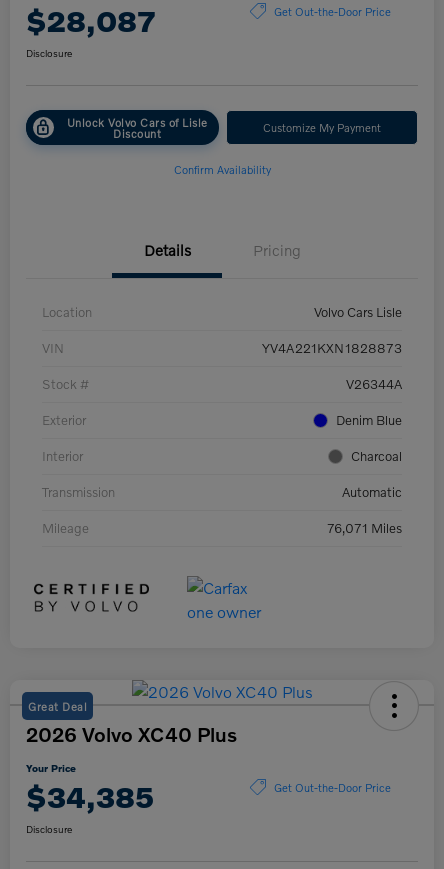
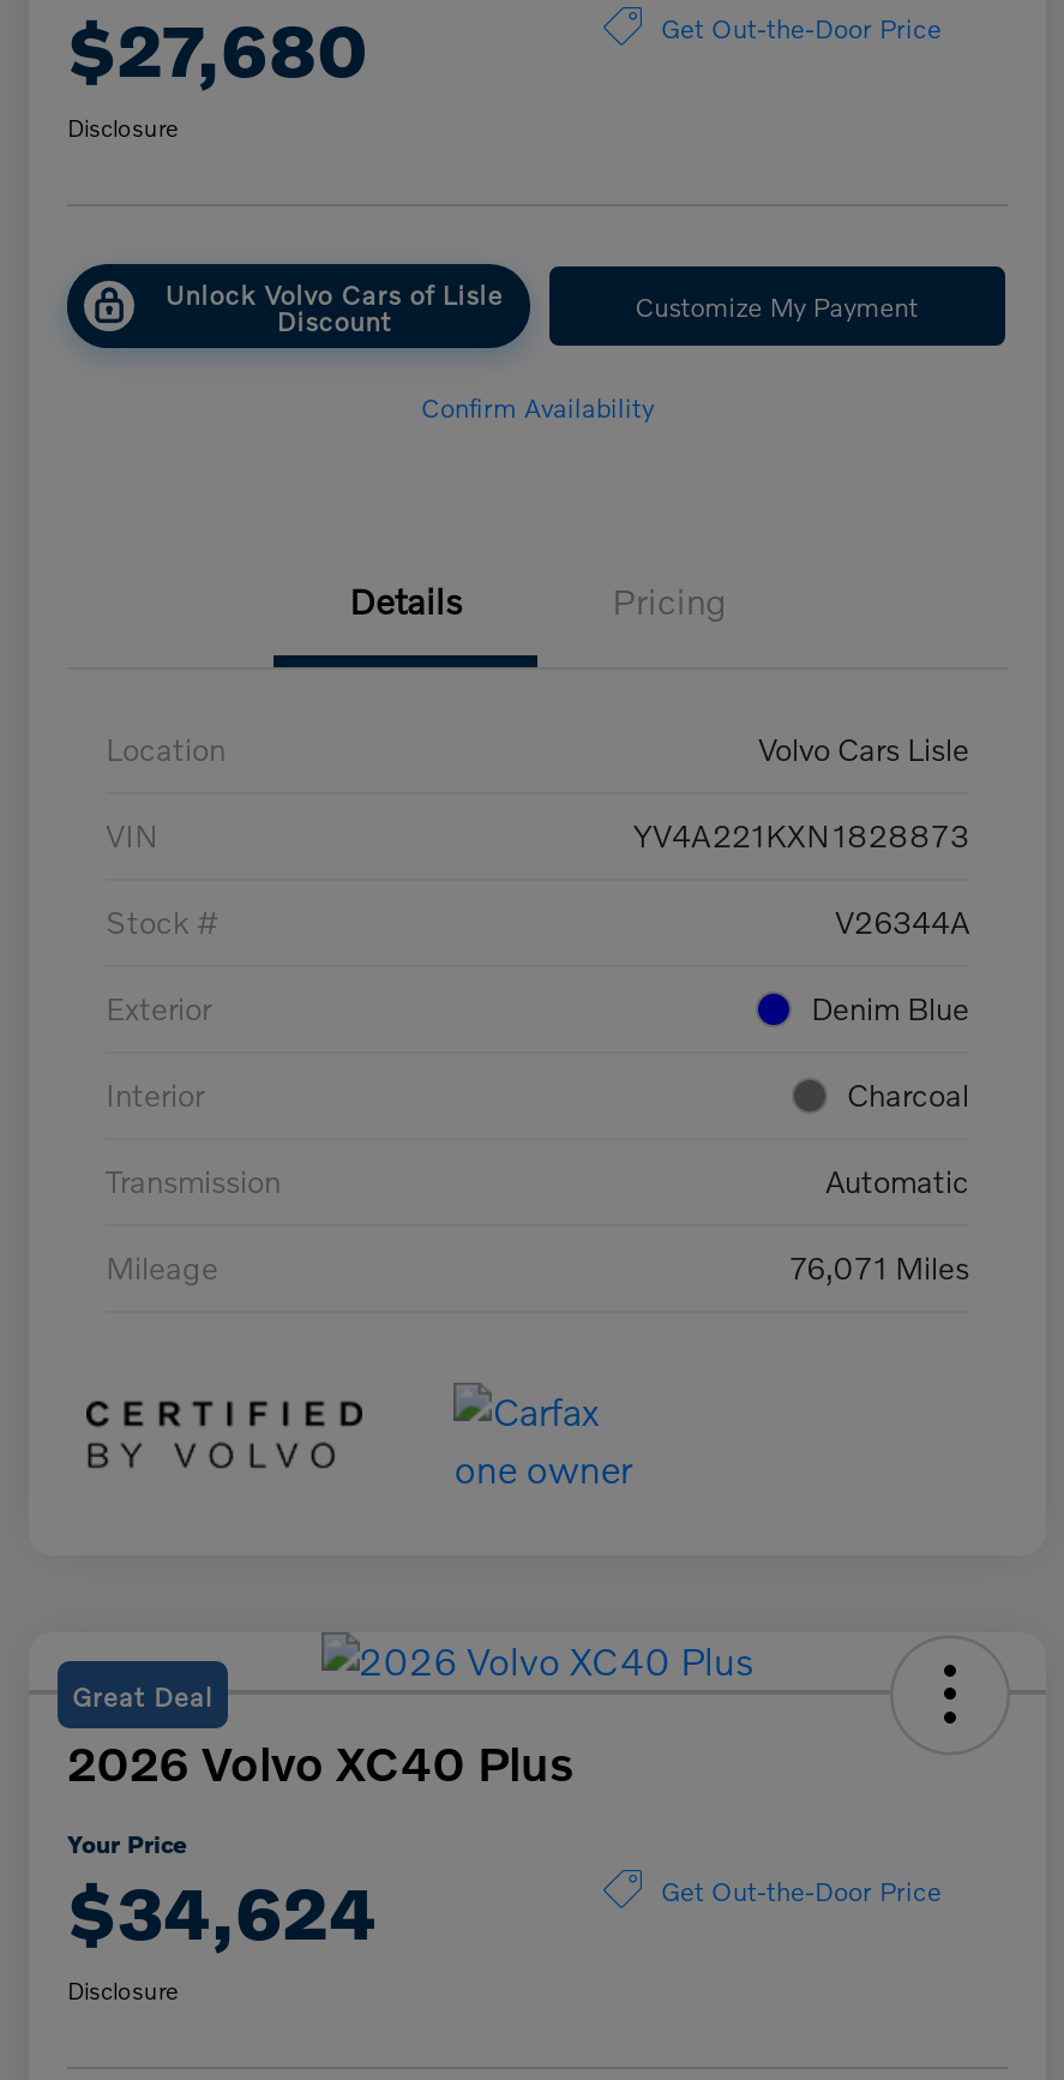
- $28,087
+ $27,680

- $34,385
+ $34,624
